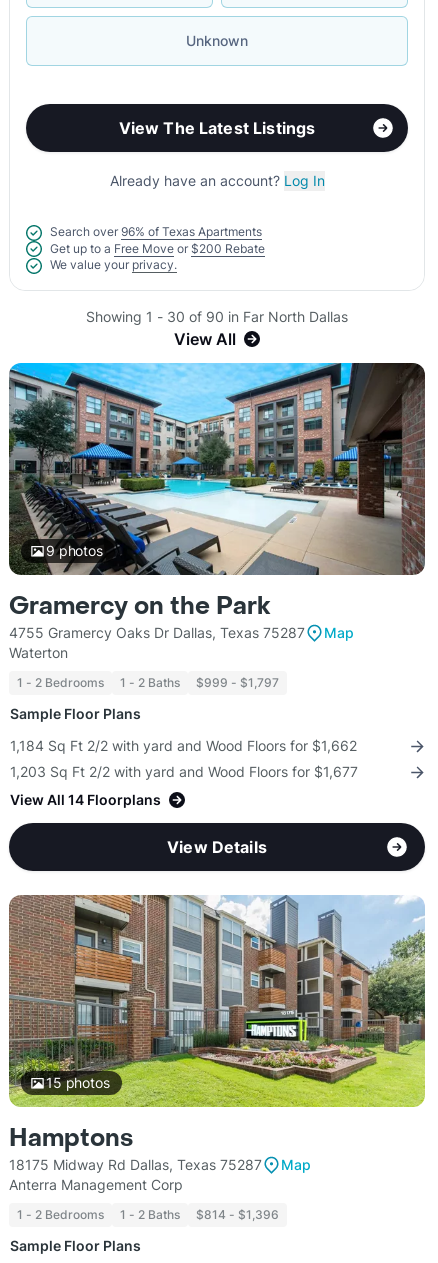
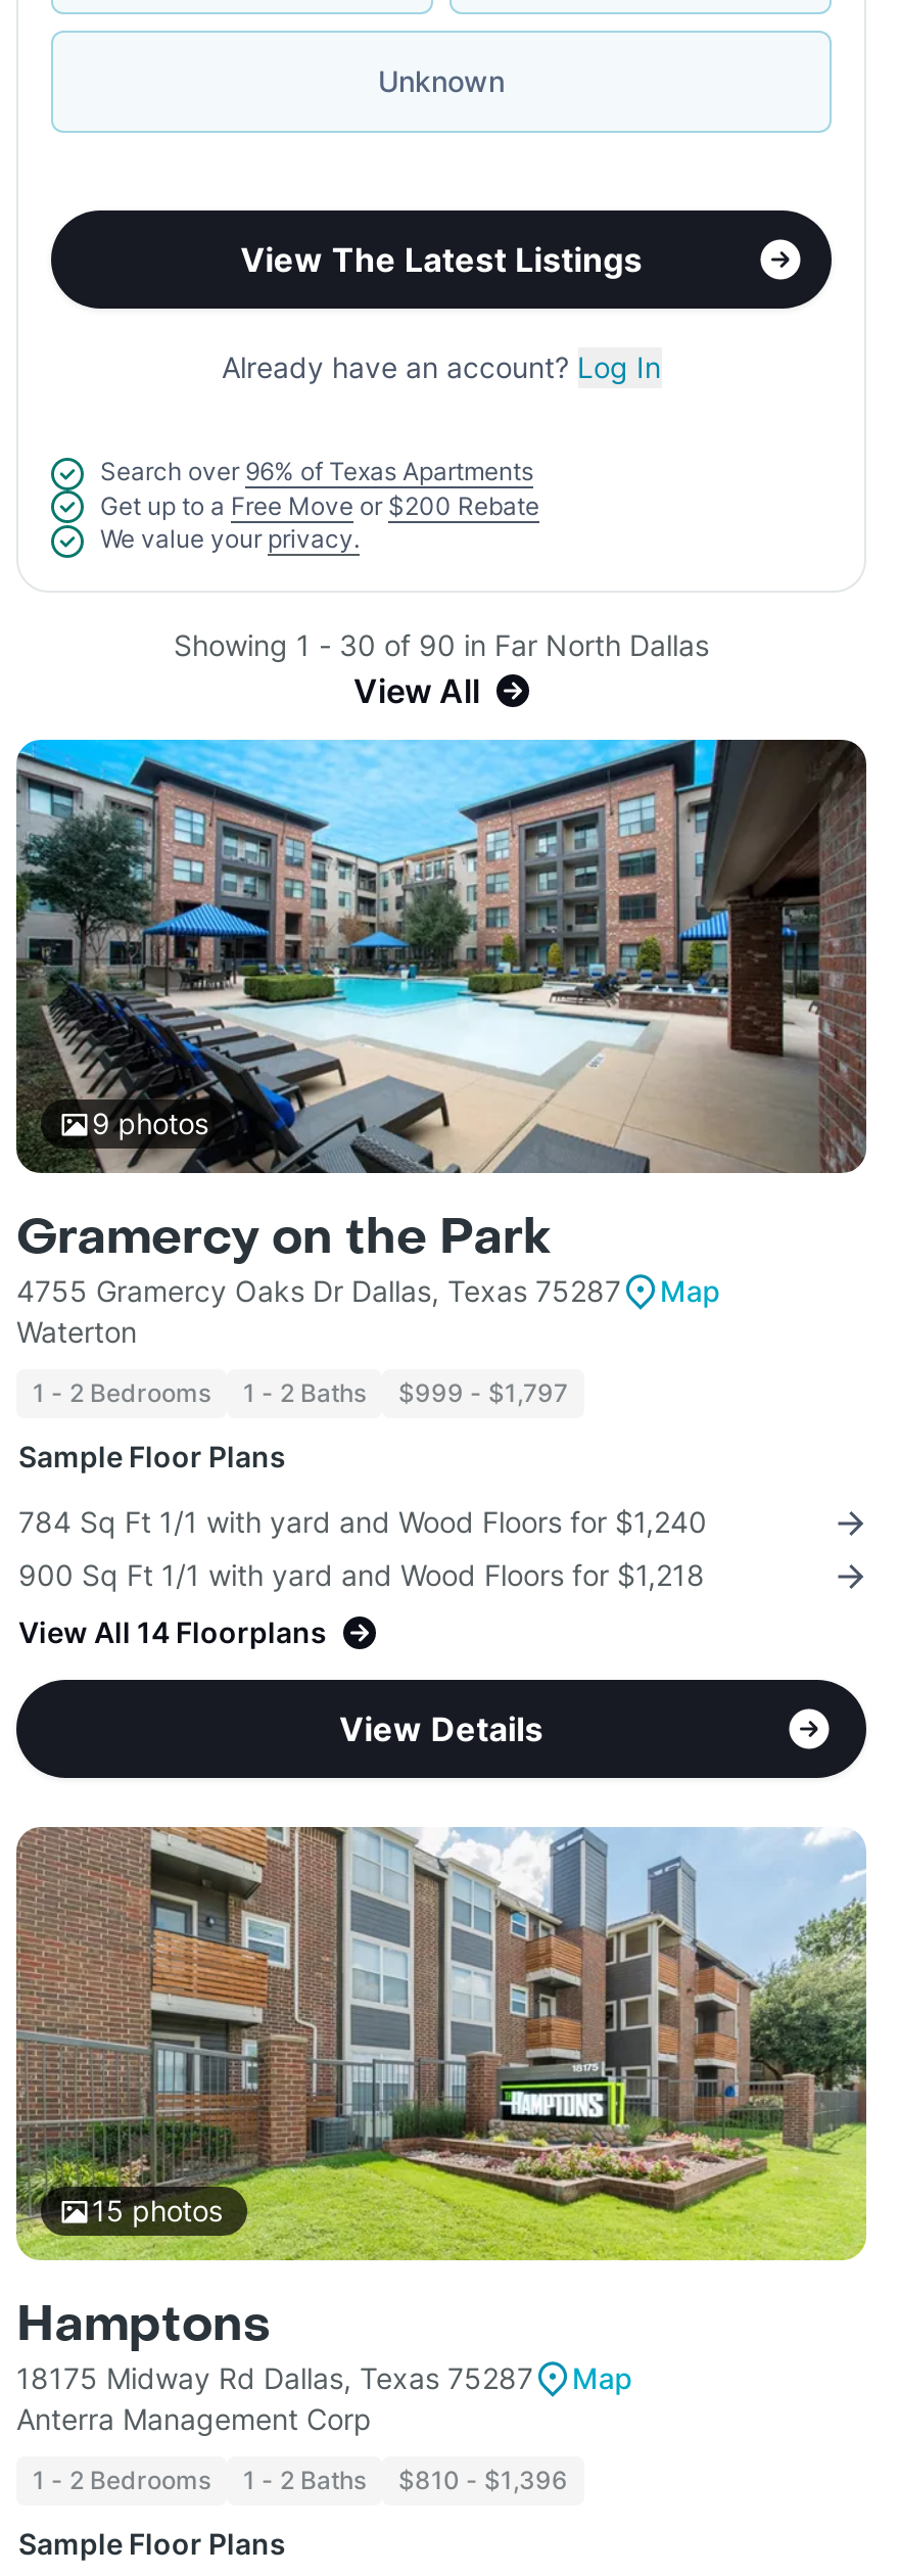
- 1,184 Sq Ft 2/2 with yard and Wood Floors for $1,662
+ 784 Sq Ft 1/1 with yard and Wood Floors for $1,240

- 1,203 Sq Ft 2/2 with yard and Wood Floors for $1,677
+ 900 Sq Ft 1/1 with yard and Wood Floors for $1,218

- 1 - 2 Bedrooms 1 - 2 Baths $814 - $1,396
+ 1 - 2 Bedrooms 1 - 2 Baths $810 - $1,396
